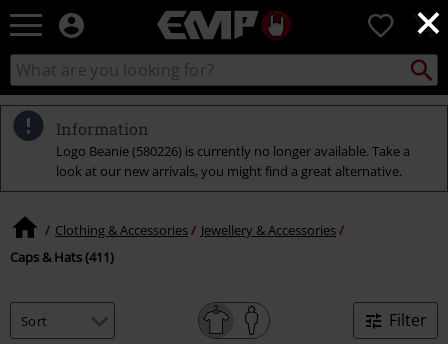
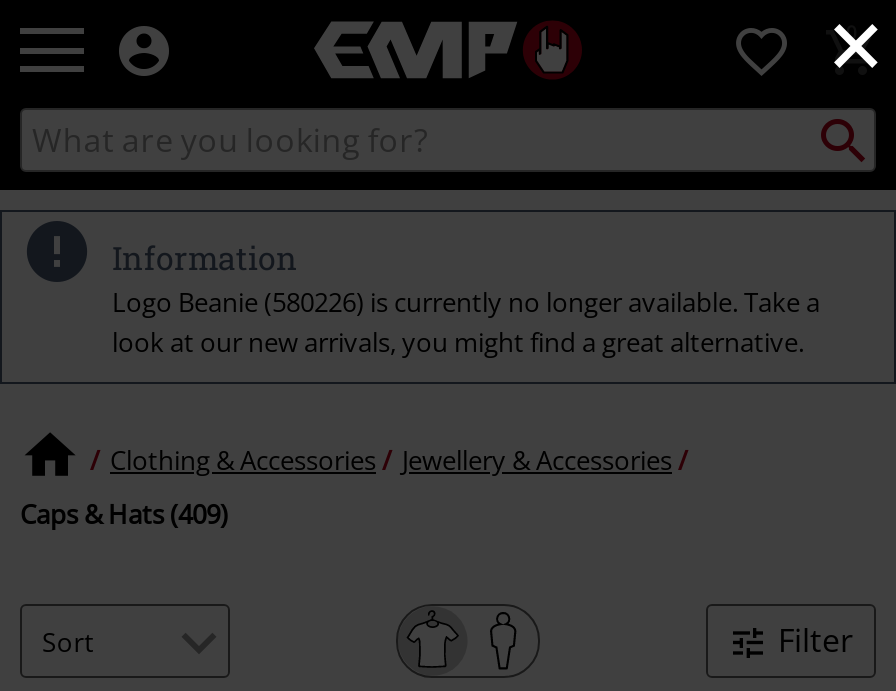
- Caps & Hats (411)
+ Caps & Hats (409)
